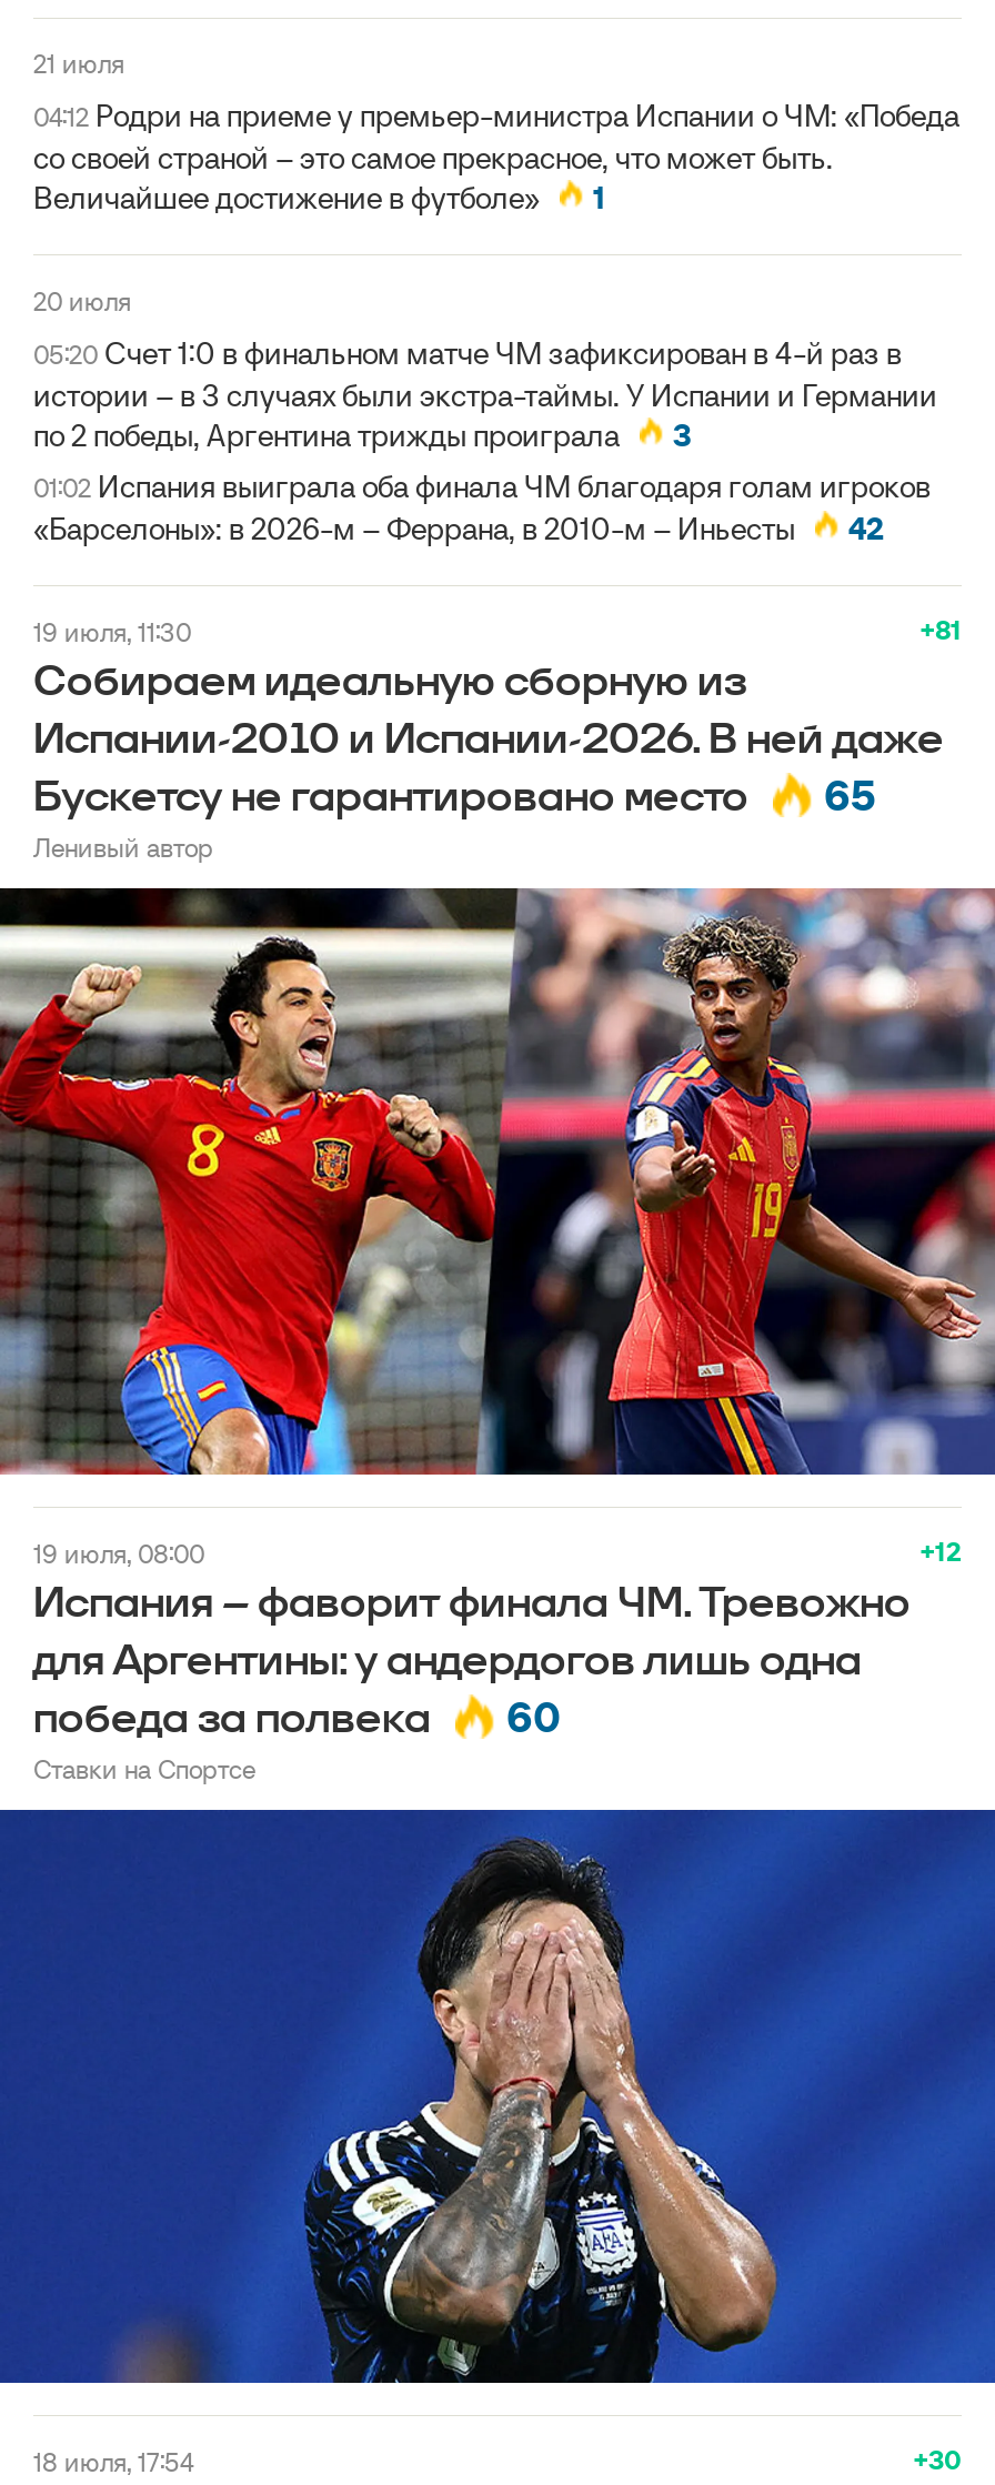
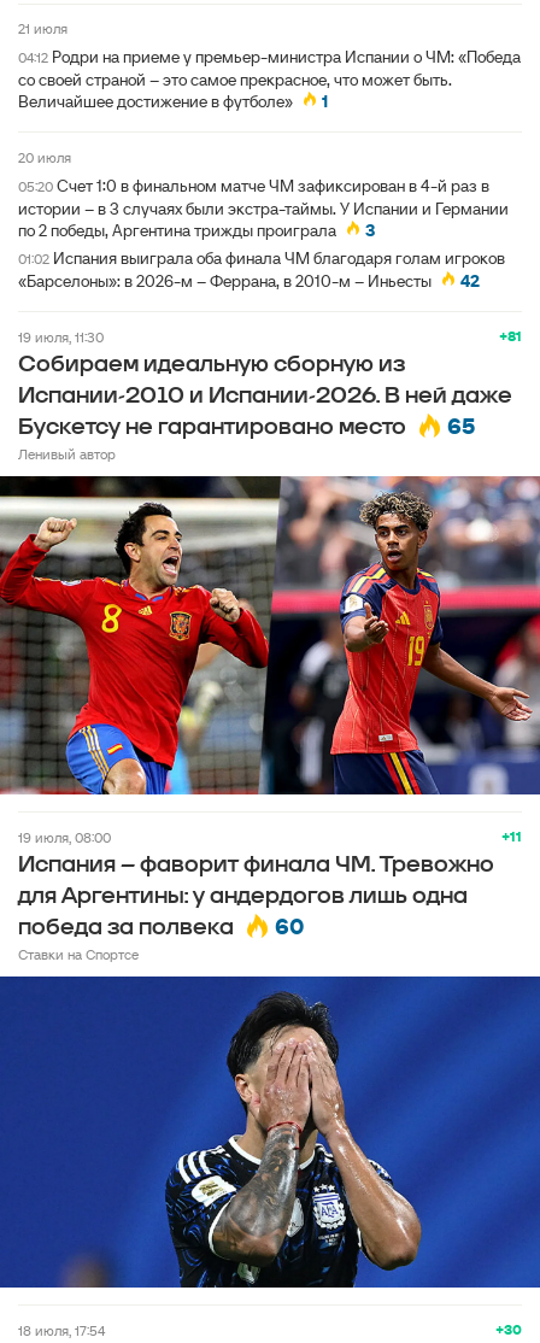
- +12
+ +11
